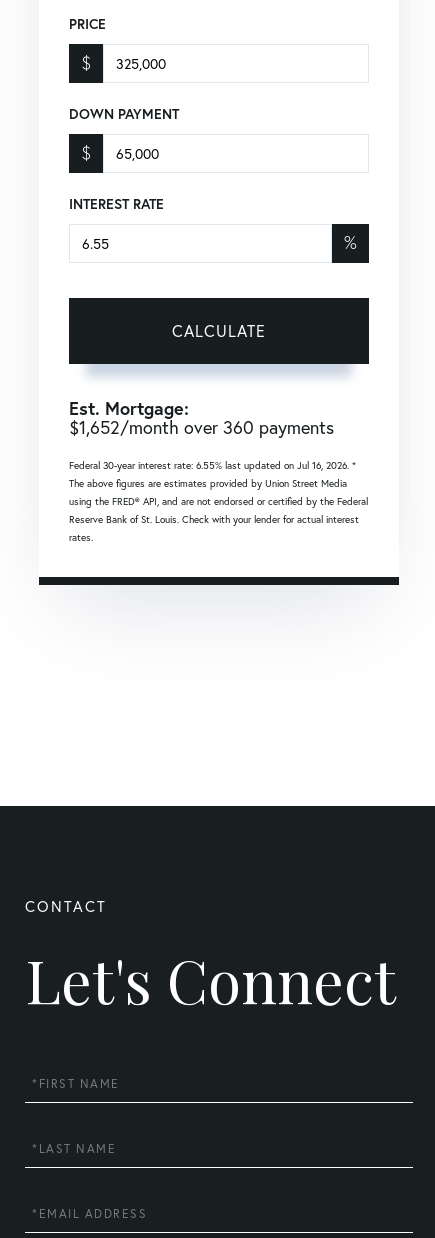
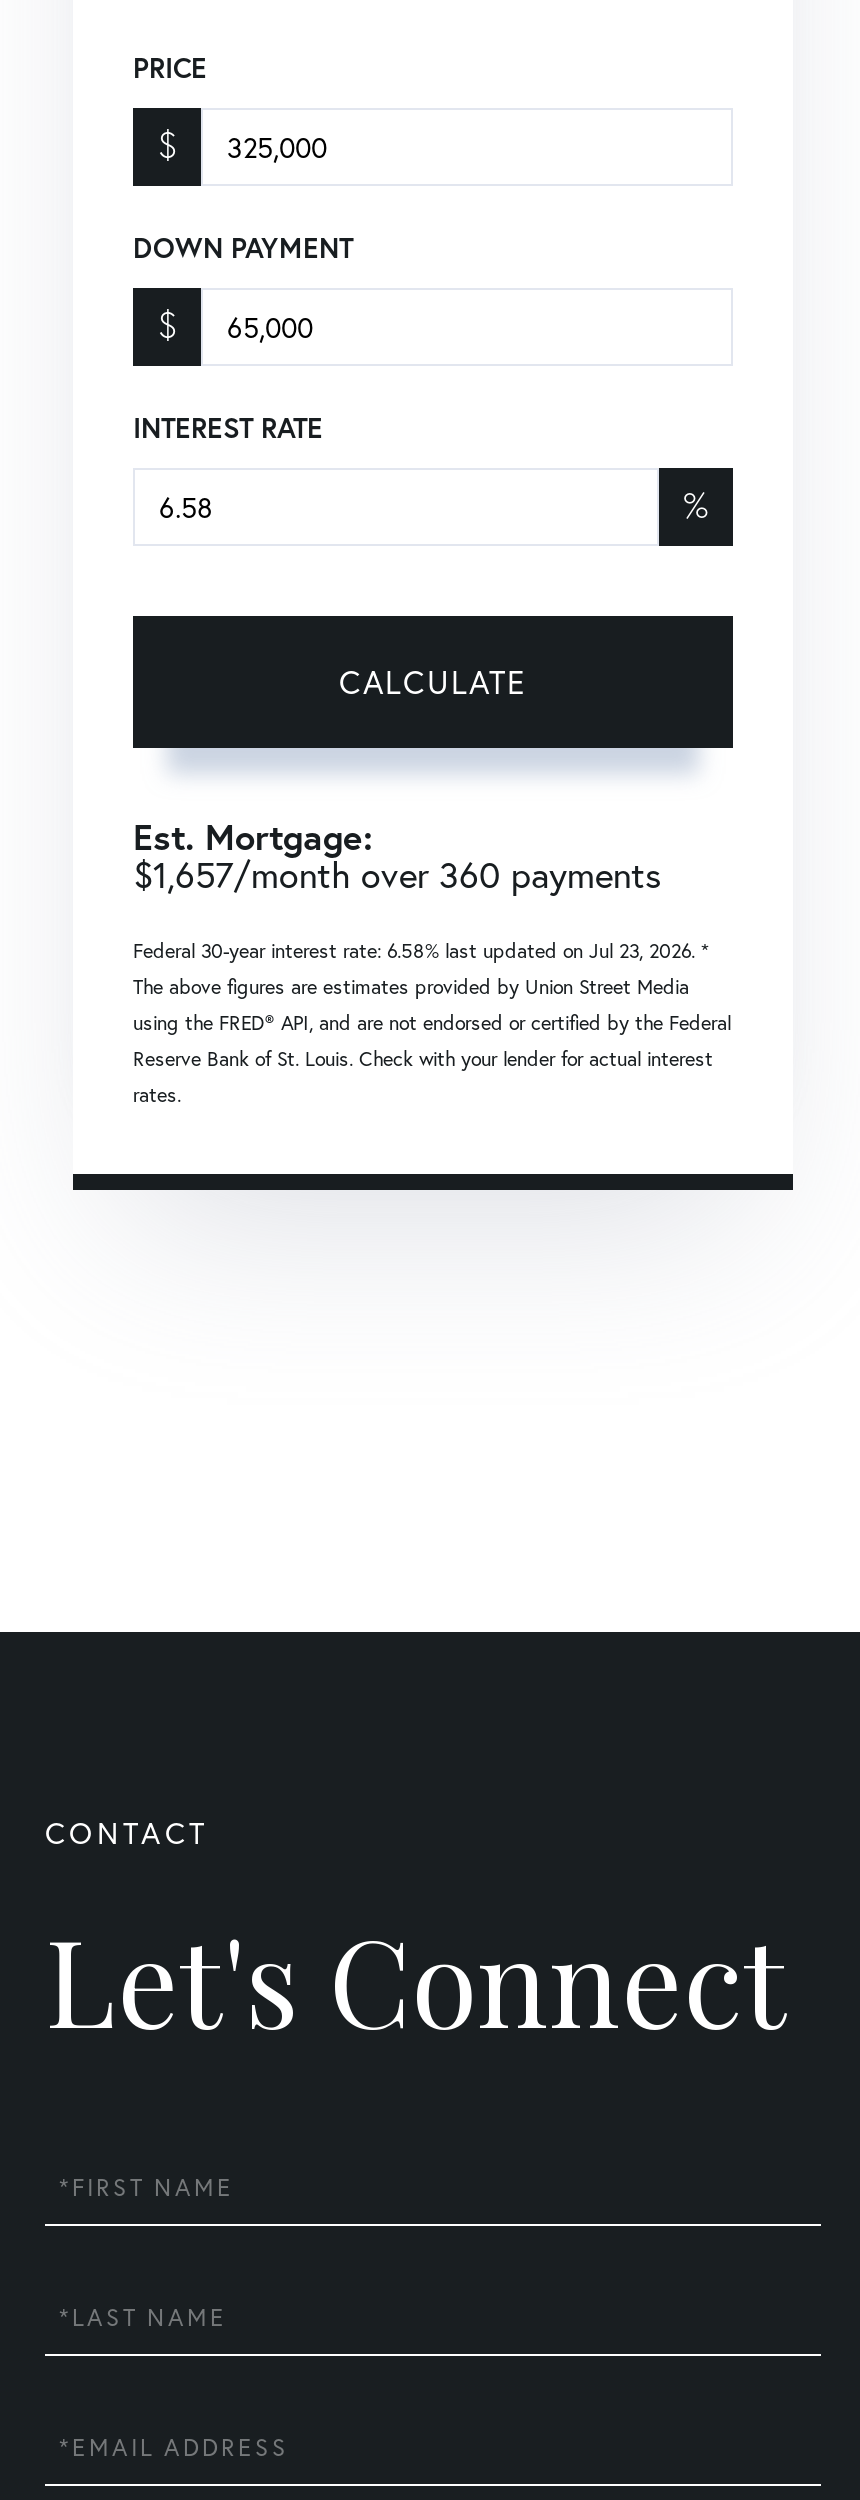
- $1,652/month over 360 payments
+ $1,657/month over 360 payments

- Federal 30-year interest rate: 6.55% last updated on Jul 16, 2026. *
+ Federal 30-year interest rate: 6.58% last updated on Jul 23, 2026. *
